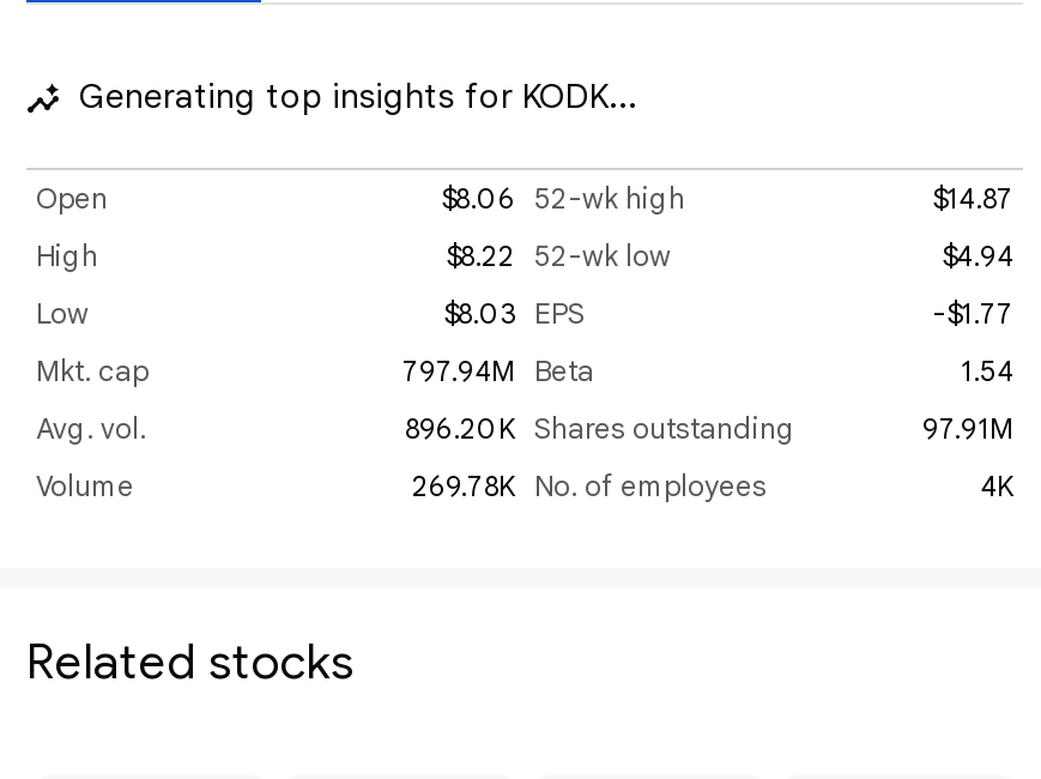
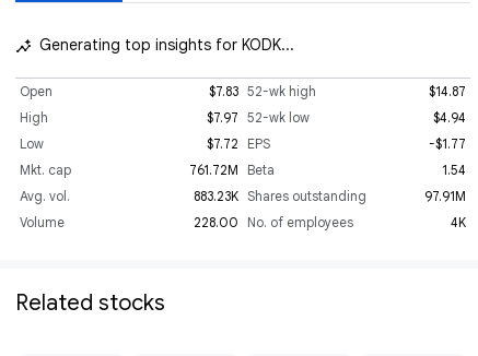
- $8.06 52-wk high
+ $7.83 52-wk high

- $8.22 52-wk low
+ $7.97 52-wk low

- $8.03 EPS
+ $7.72 EPS

- 797.94M Beta
+ 761.72M Beta

- 896.20K Shares outstanding
+ 883.23K Shares outstanding

- 269.78K No. of employees
+ 228.00 No. of employees
